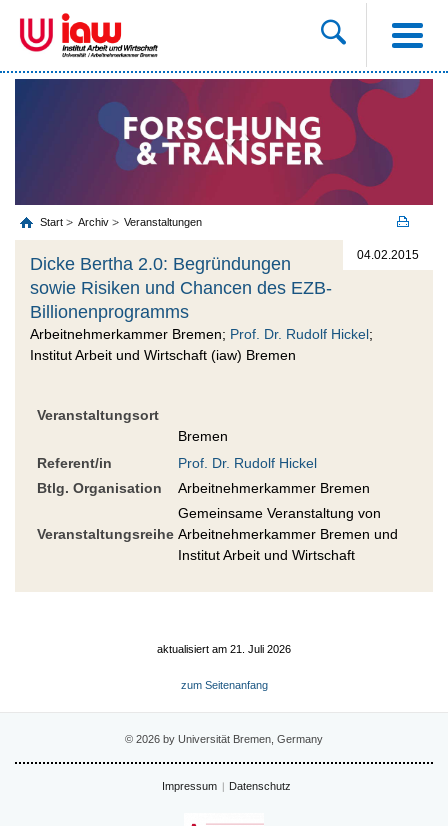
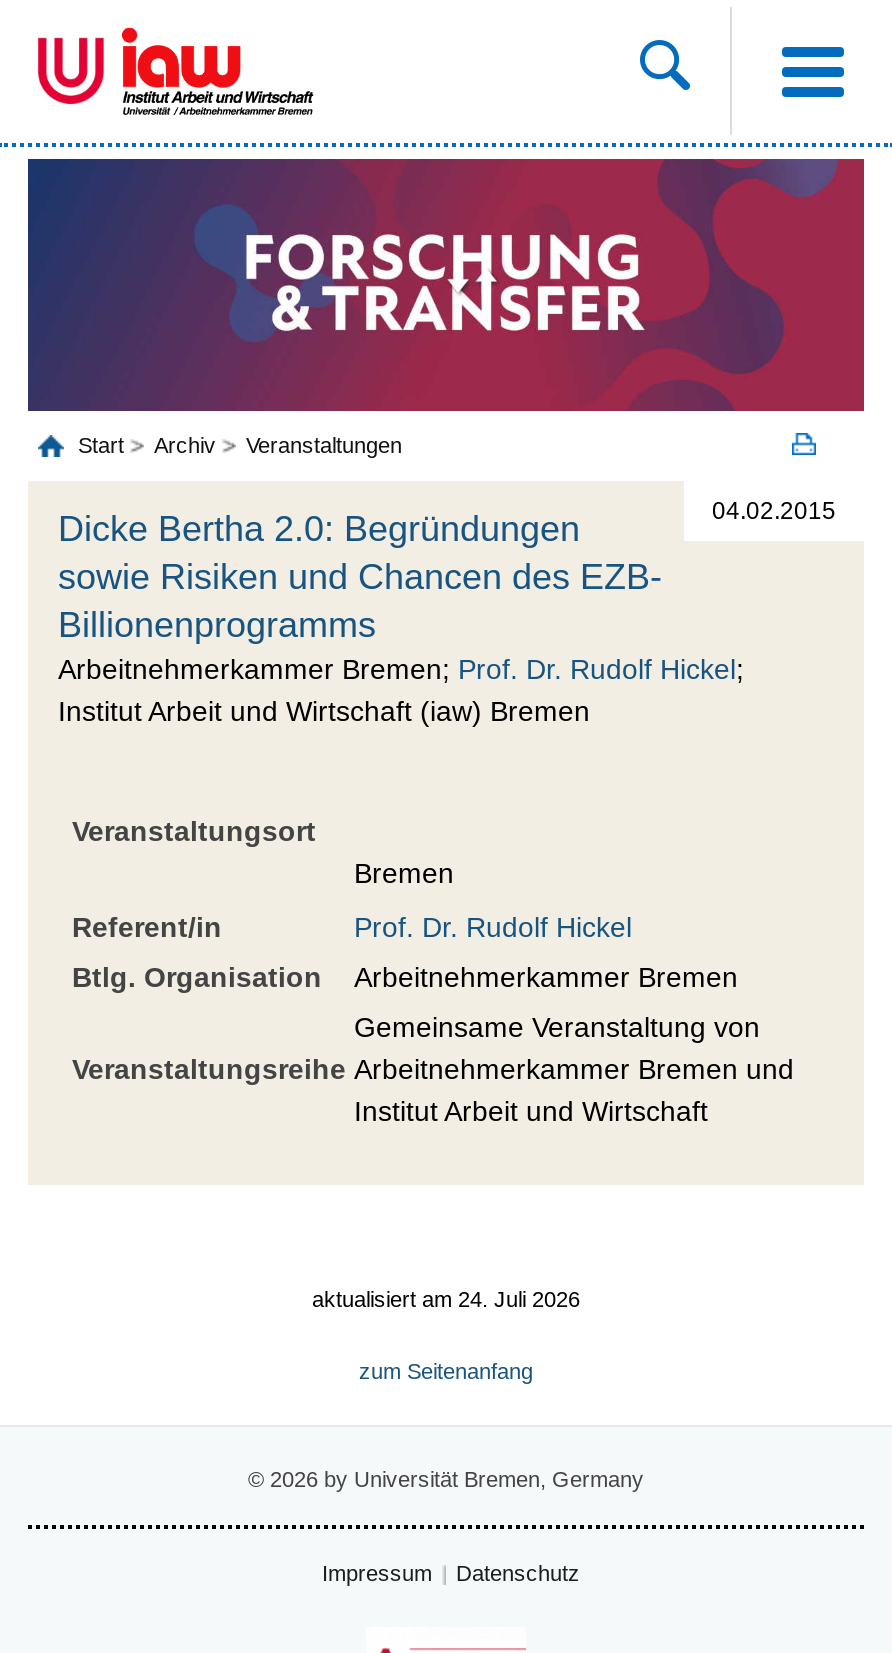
- aktualisiert am 21. Juli 2026
+ aktualisiert am 24. Juli 2026
